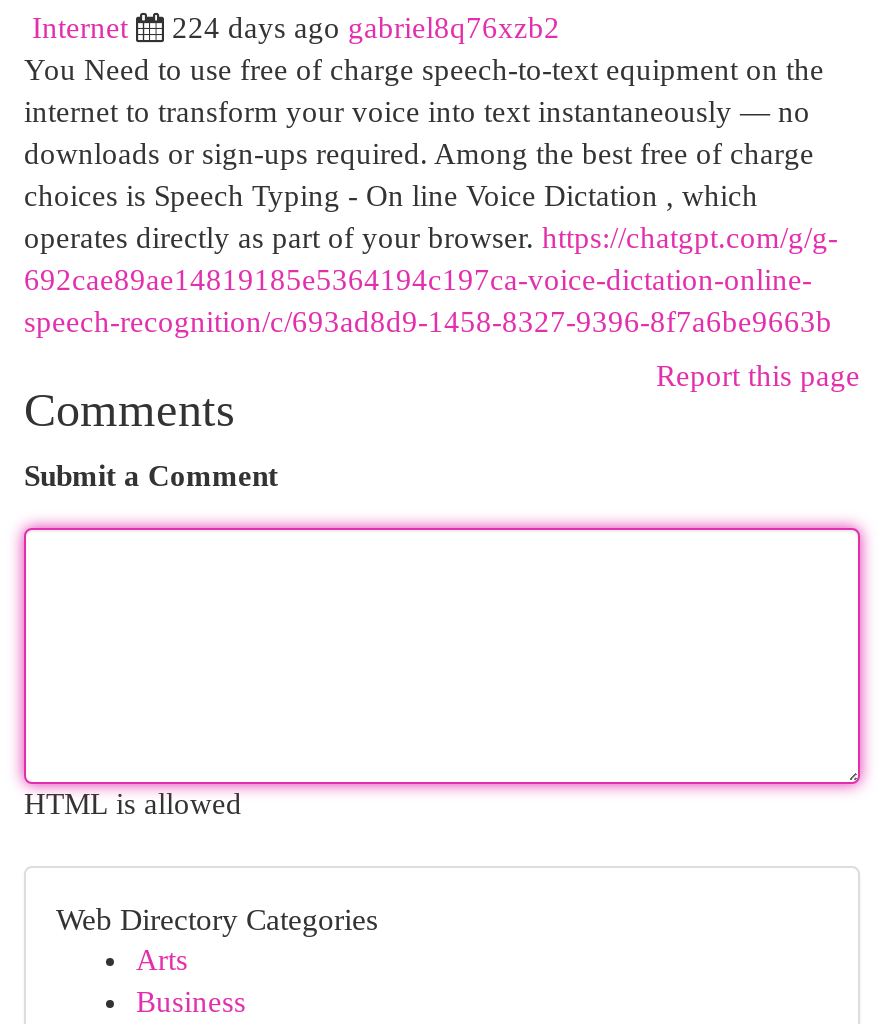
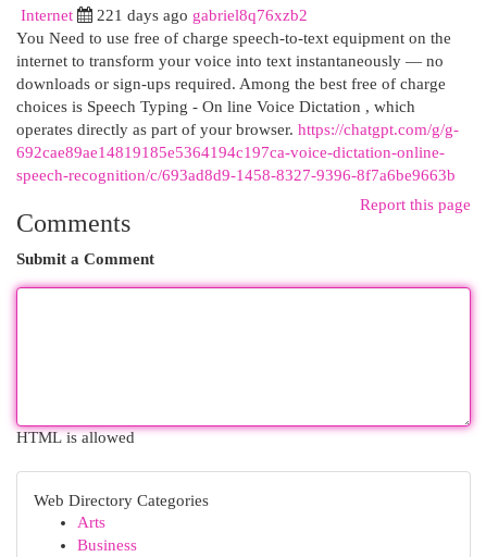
- 224 days ago gabriel8q76xzb2
+ 221 days ago gabriel8q76xzb2
